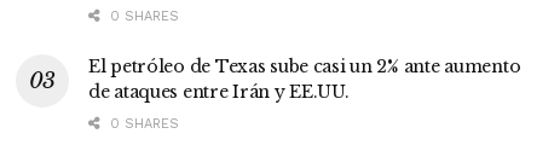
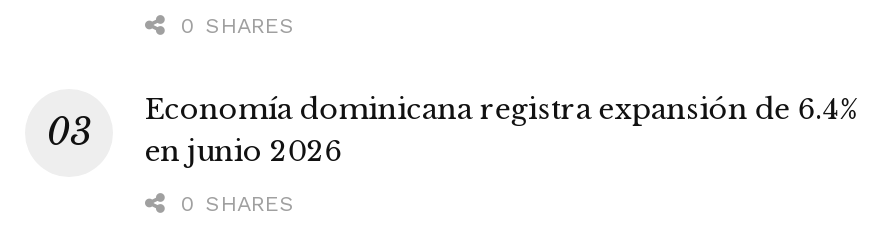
- El petróleo de Texas sube casi un 2% ante aumento
- de ataques entre Irán y EE.UU.
+ Economía dominicana registra expansión de 6.4%
+ en junio 2026
